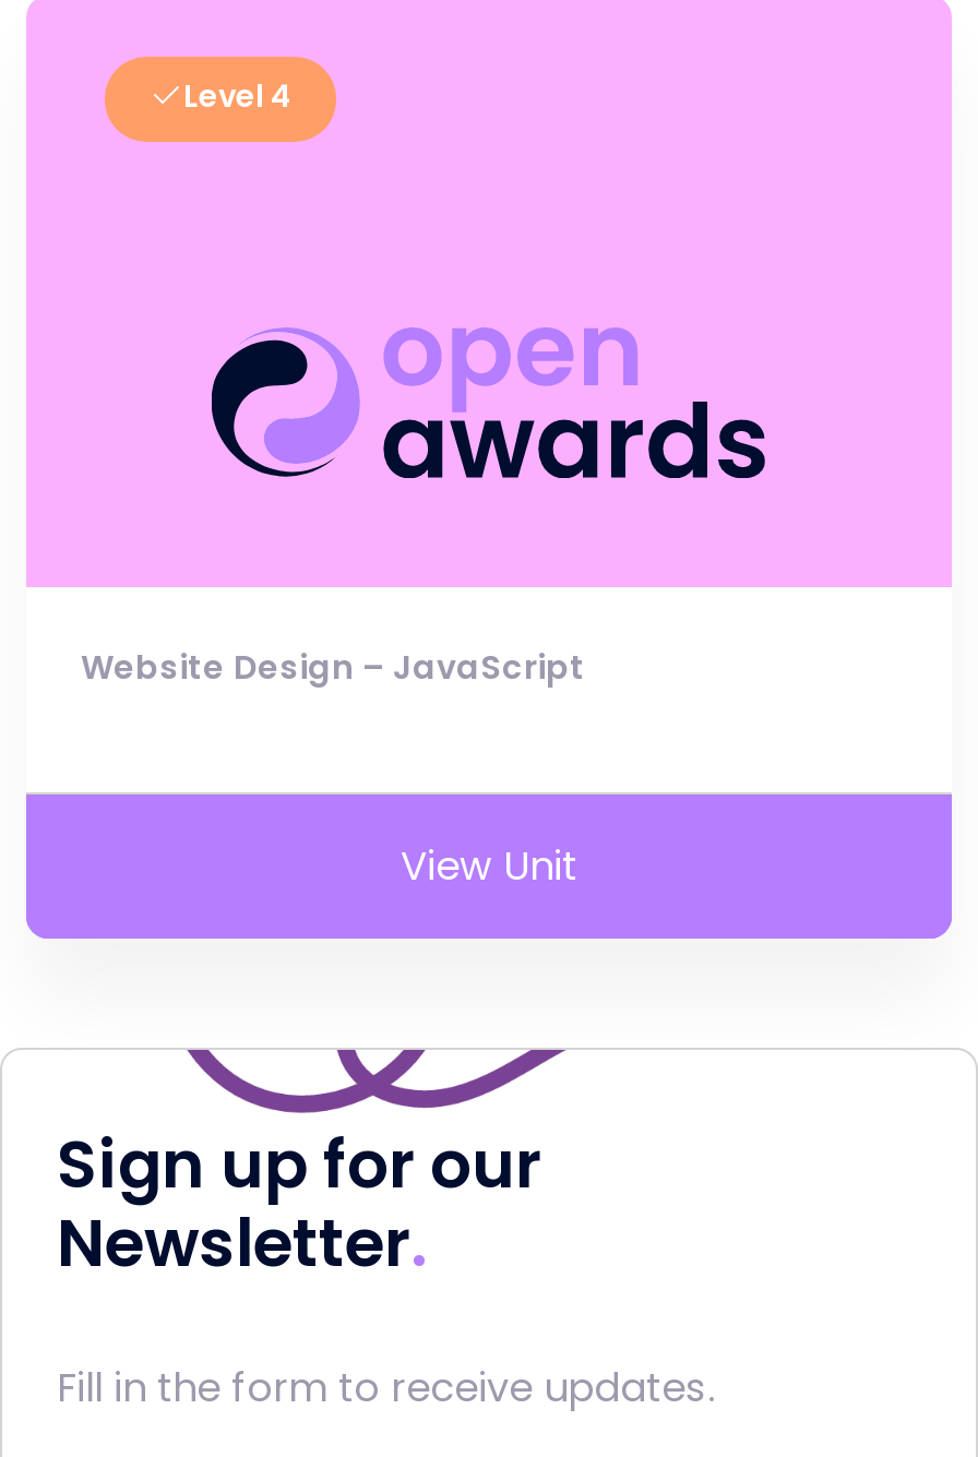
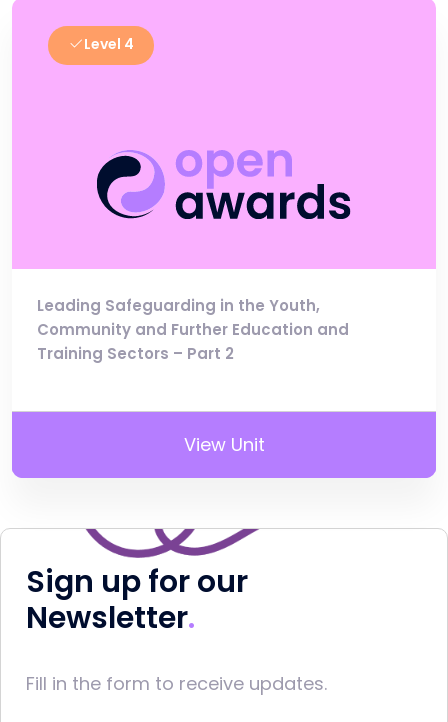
- Website Design – JavaScript
+ Leading Safeguarding in the Youth,
+ Community and Further Education and
+ Training Sectors – Part 2
